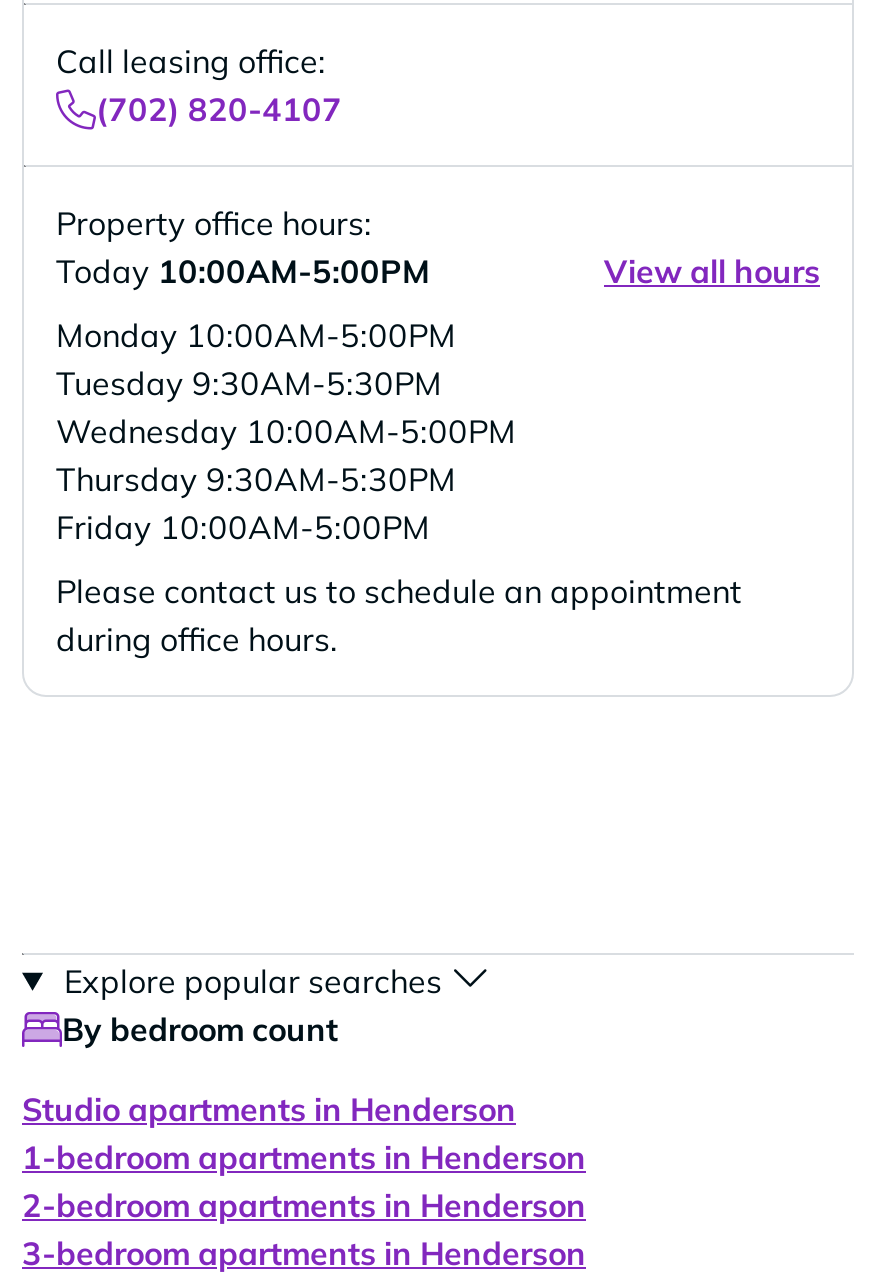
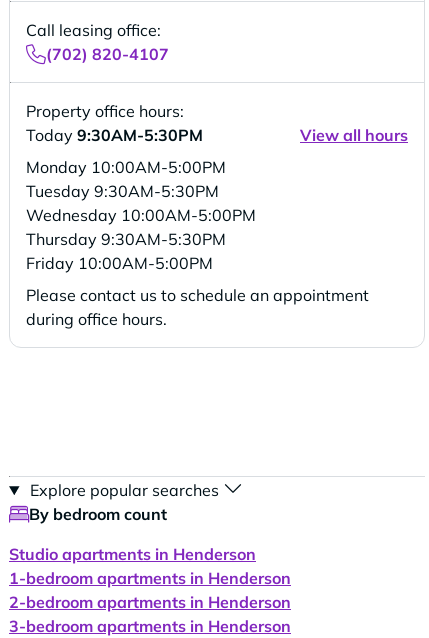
- Today 10:00AM-5:00PM
+ Today 9:30AM-5:30PM
